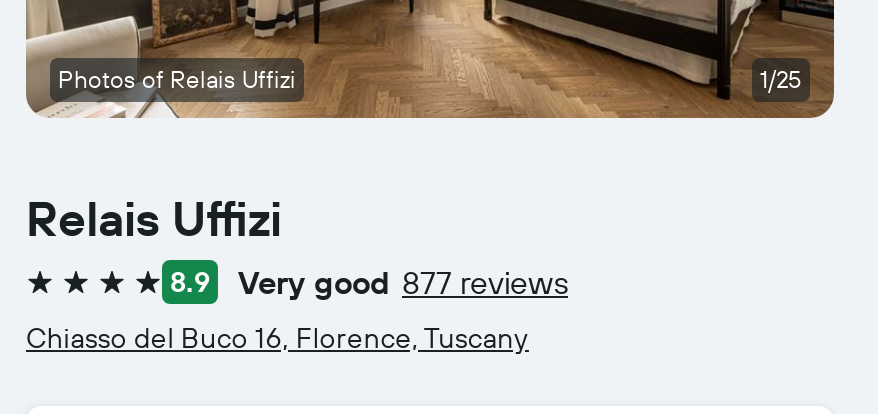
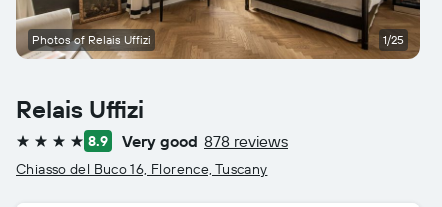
- Very good 877 reviews
+ Very good 878 reviews
